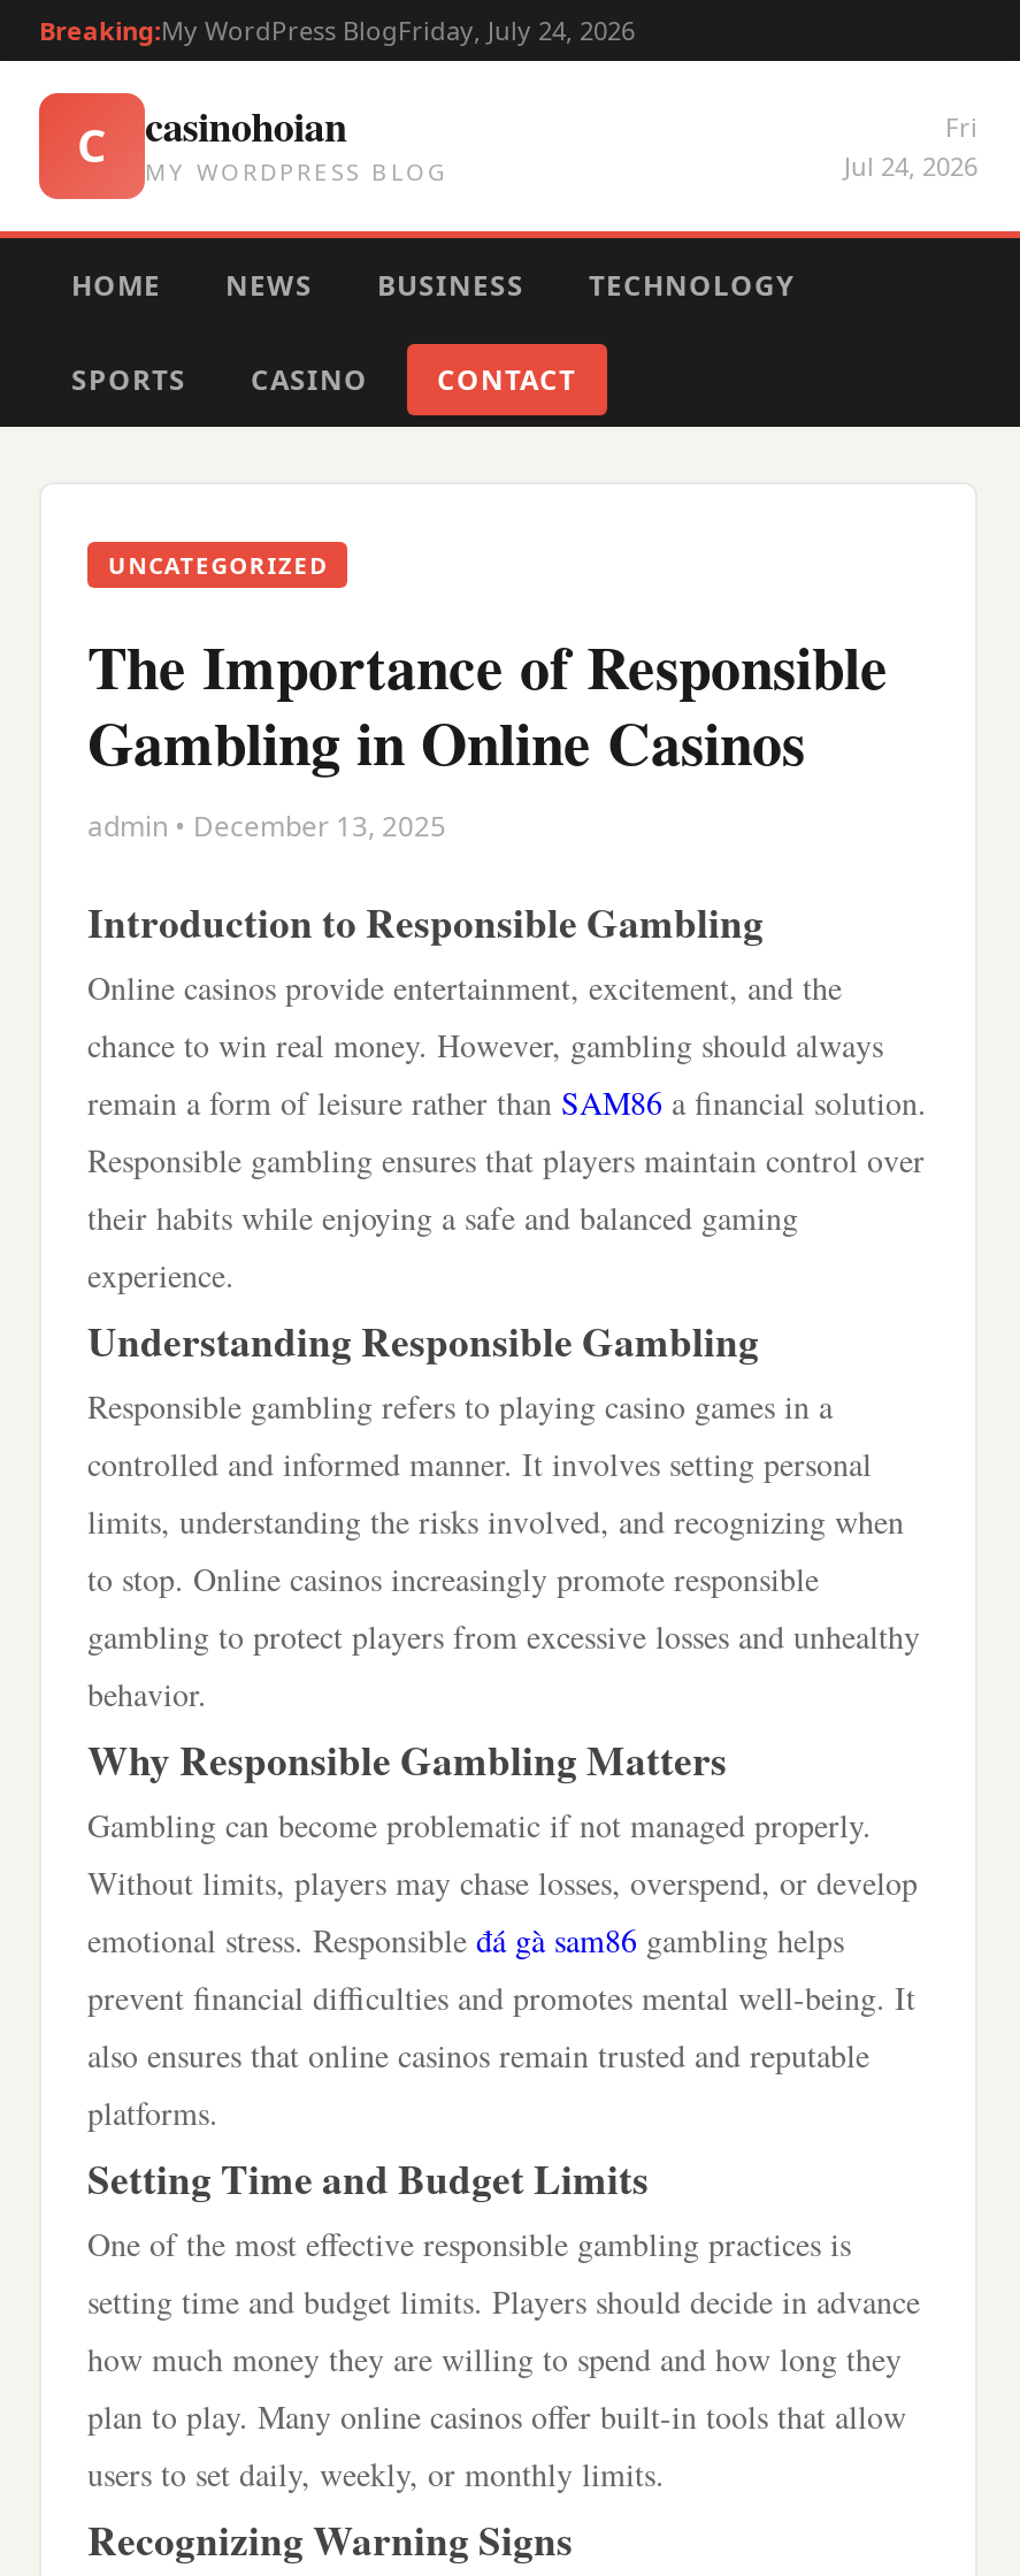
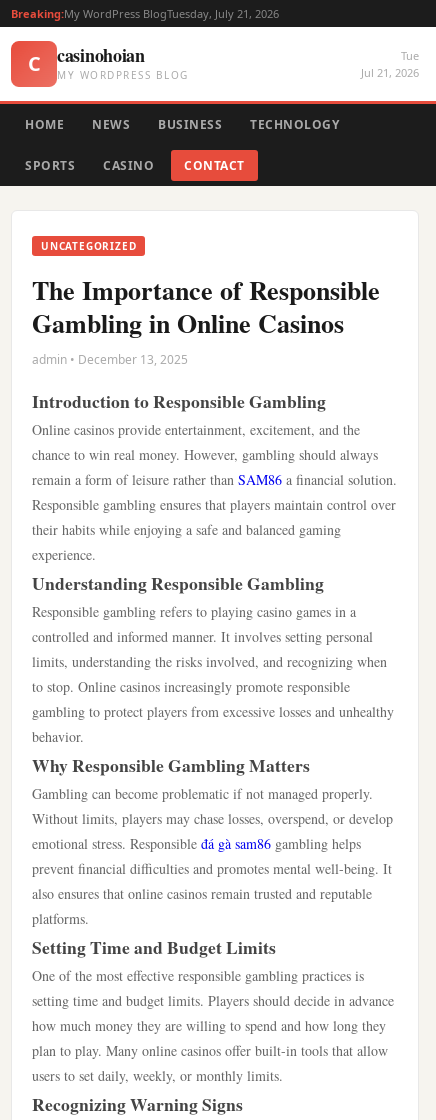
- Breaking:My WordPress BlogFriday, July 24, 2026
+ Breaking:My WordPress BlogTuesday, July 21, 2026

- Fri
- Jul 24, 2026
+ Tue
+ Jul 21, 2026
